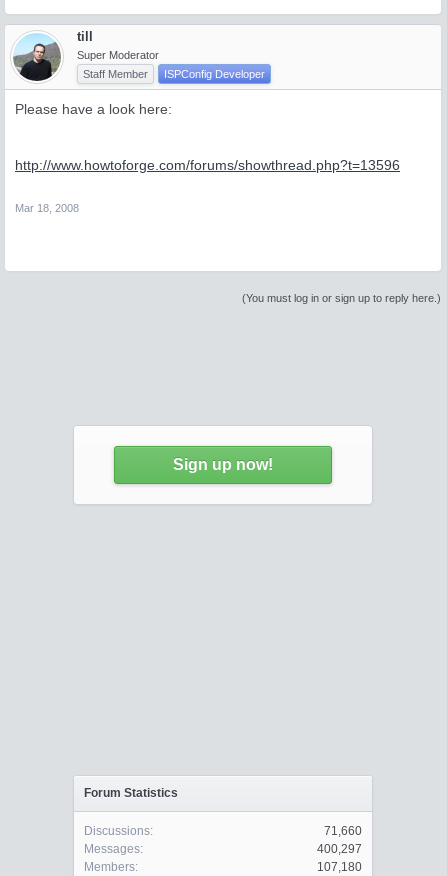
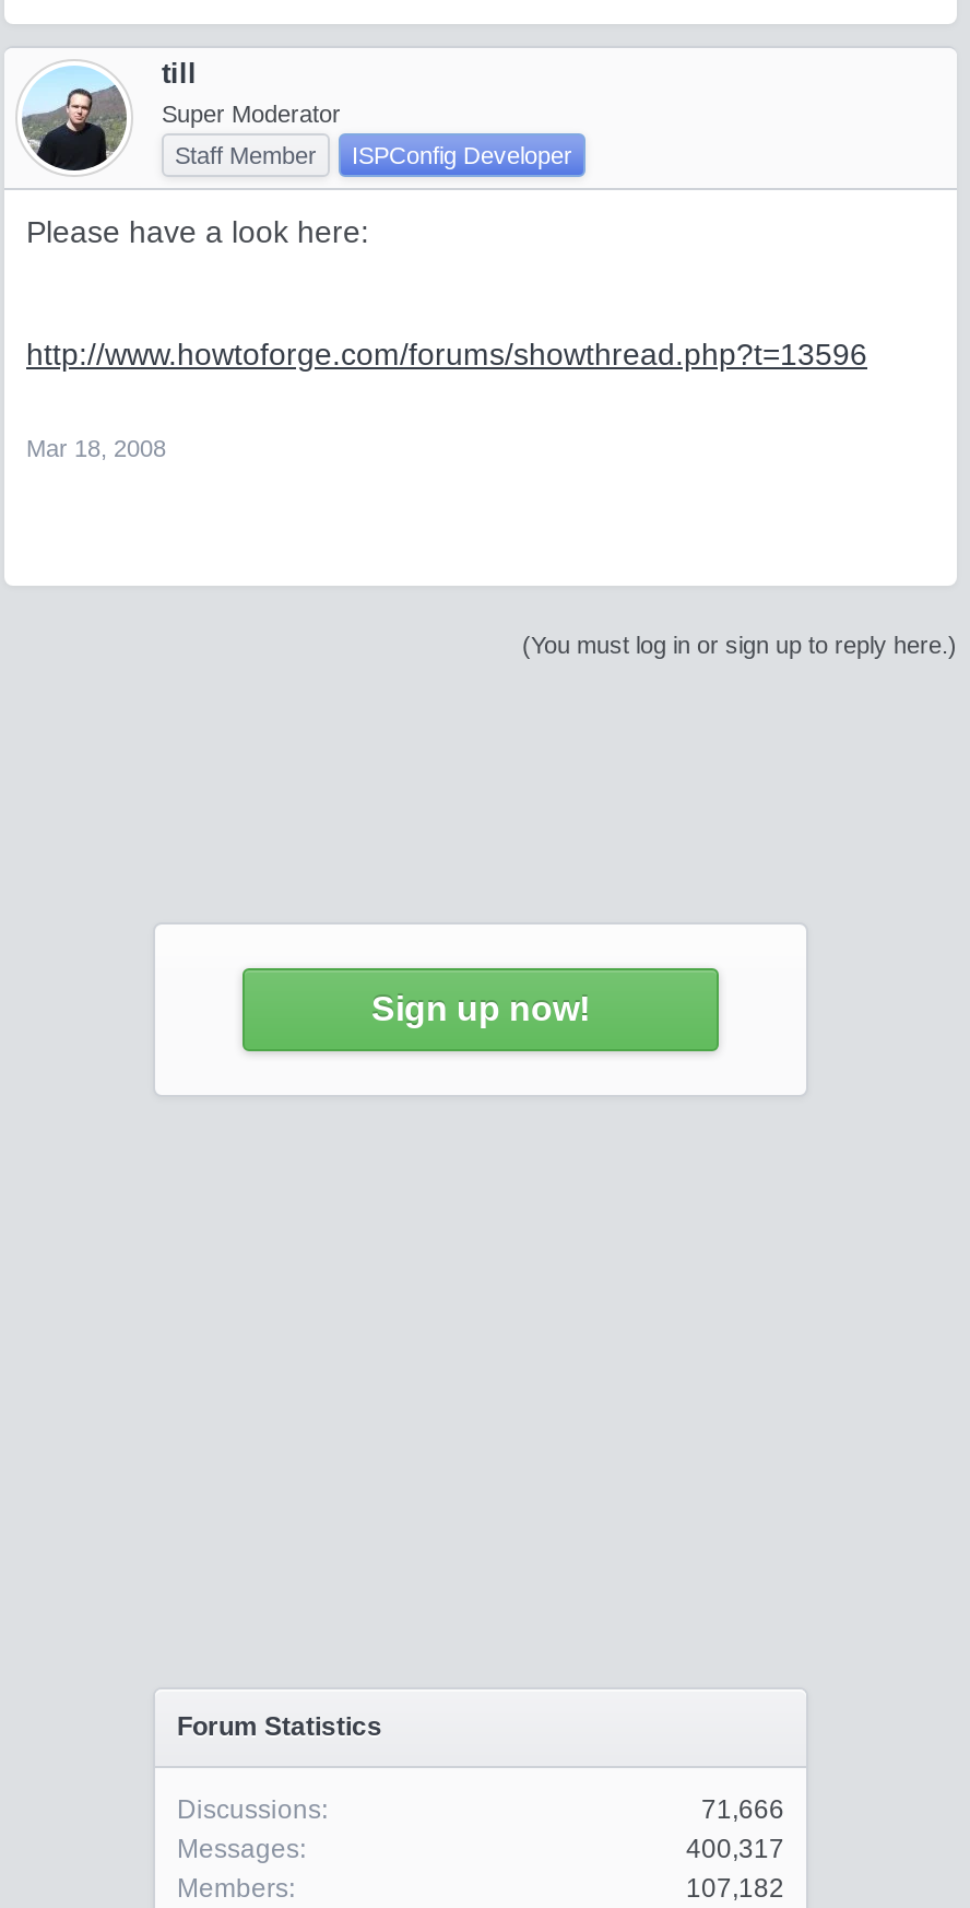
- 71,660
+ 71,666

- 400,297
+ 400,317

- 107,180
+ 107,182
